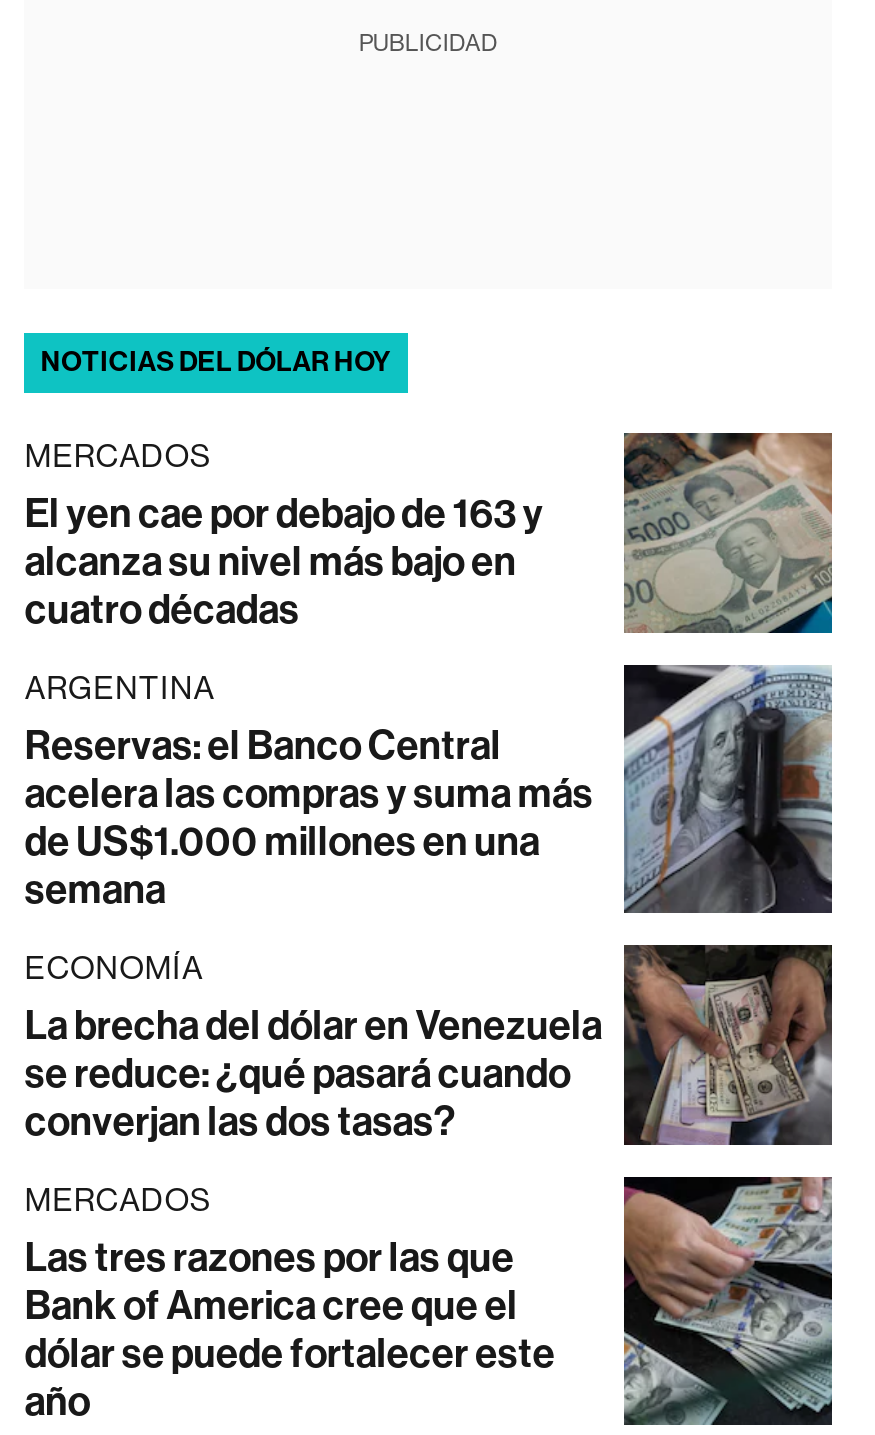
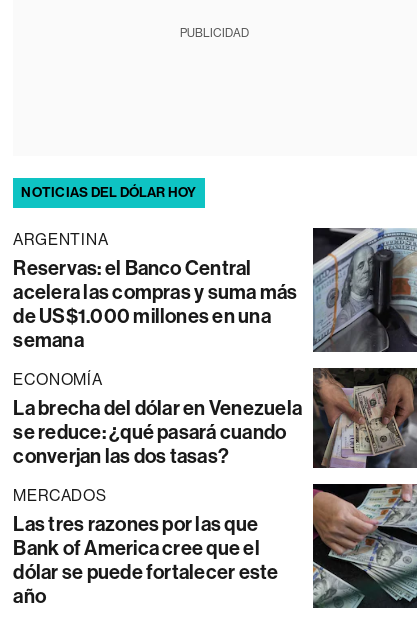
- [image]
- MERCADOS
- El yen cae por debajo de 163 y
- alcanza su nivel más bajo en
- cuatro décadas
